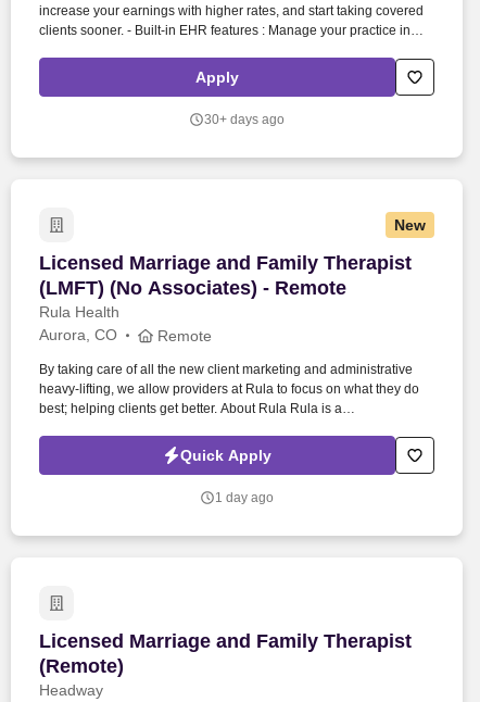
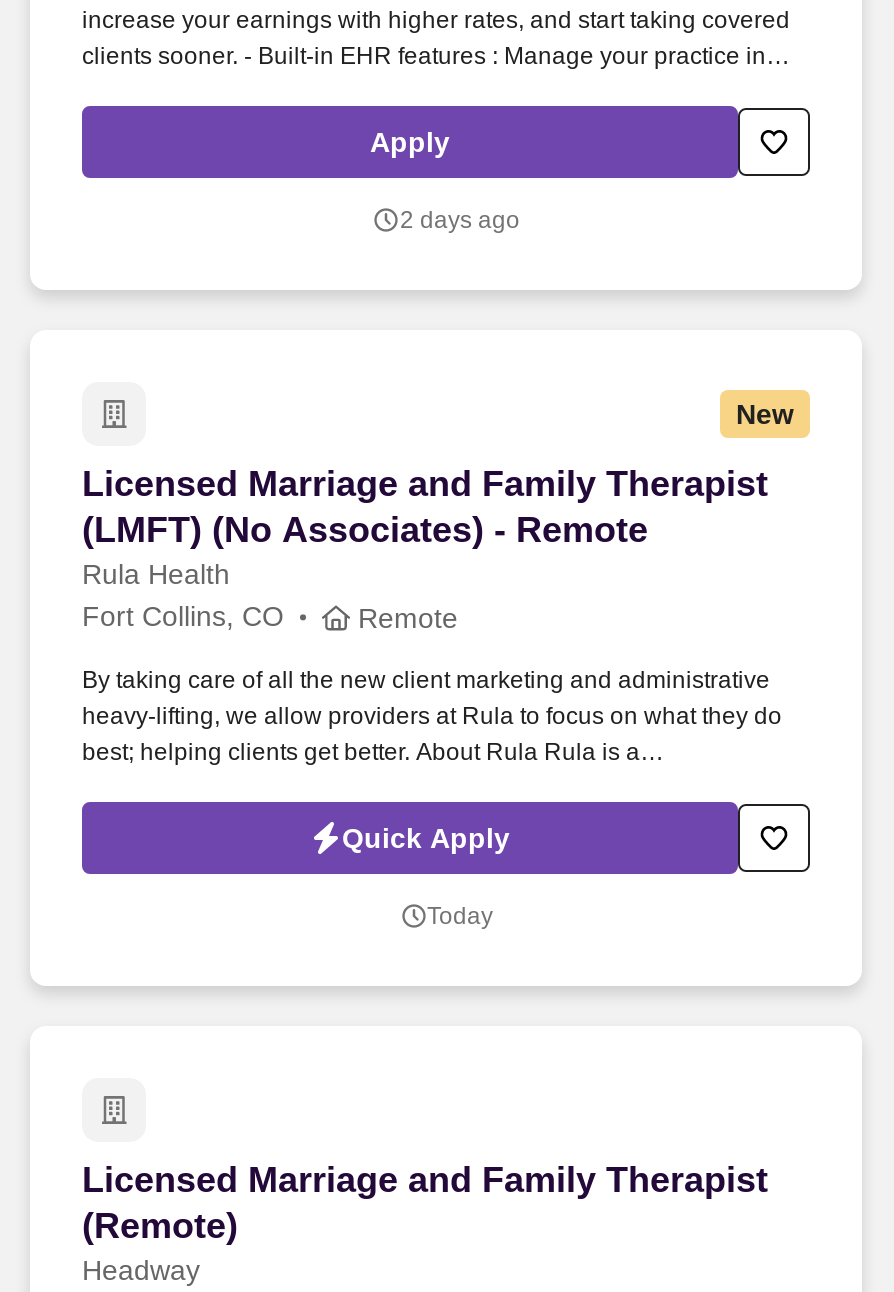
- 30+ days ago
+ 2 days ago

- Aurora, CO
+ Fort Collins, CO

- 1 day ago
+ Today
